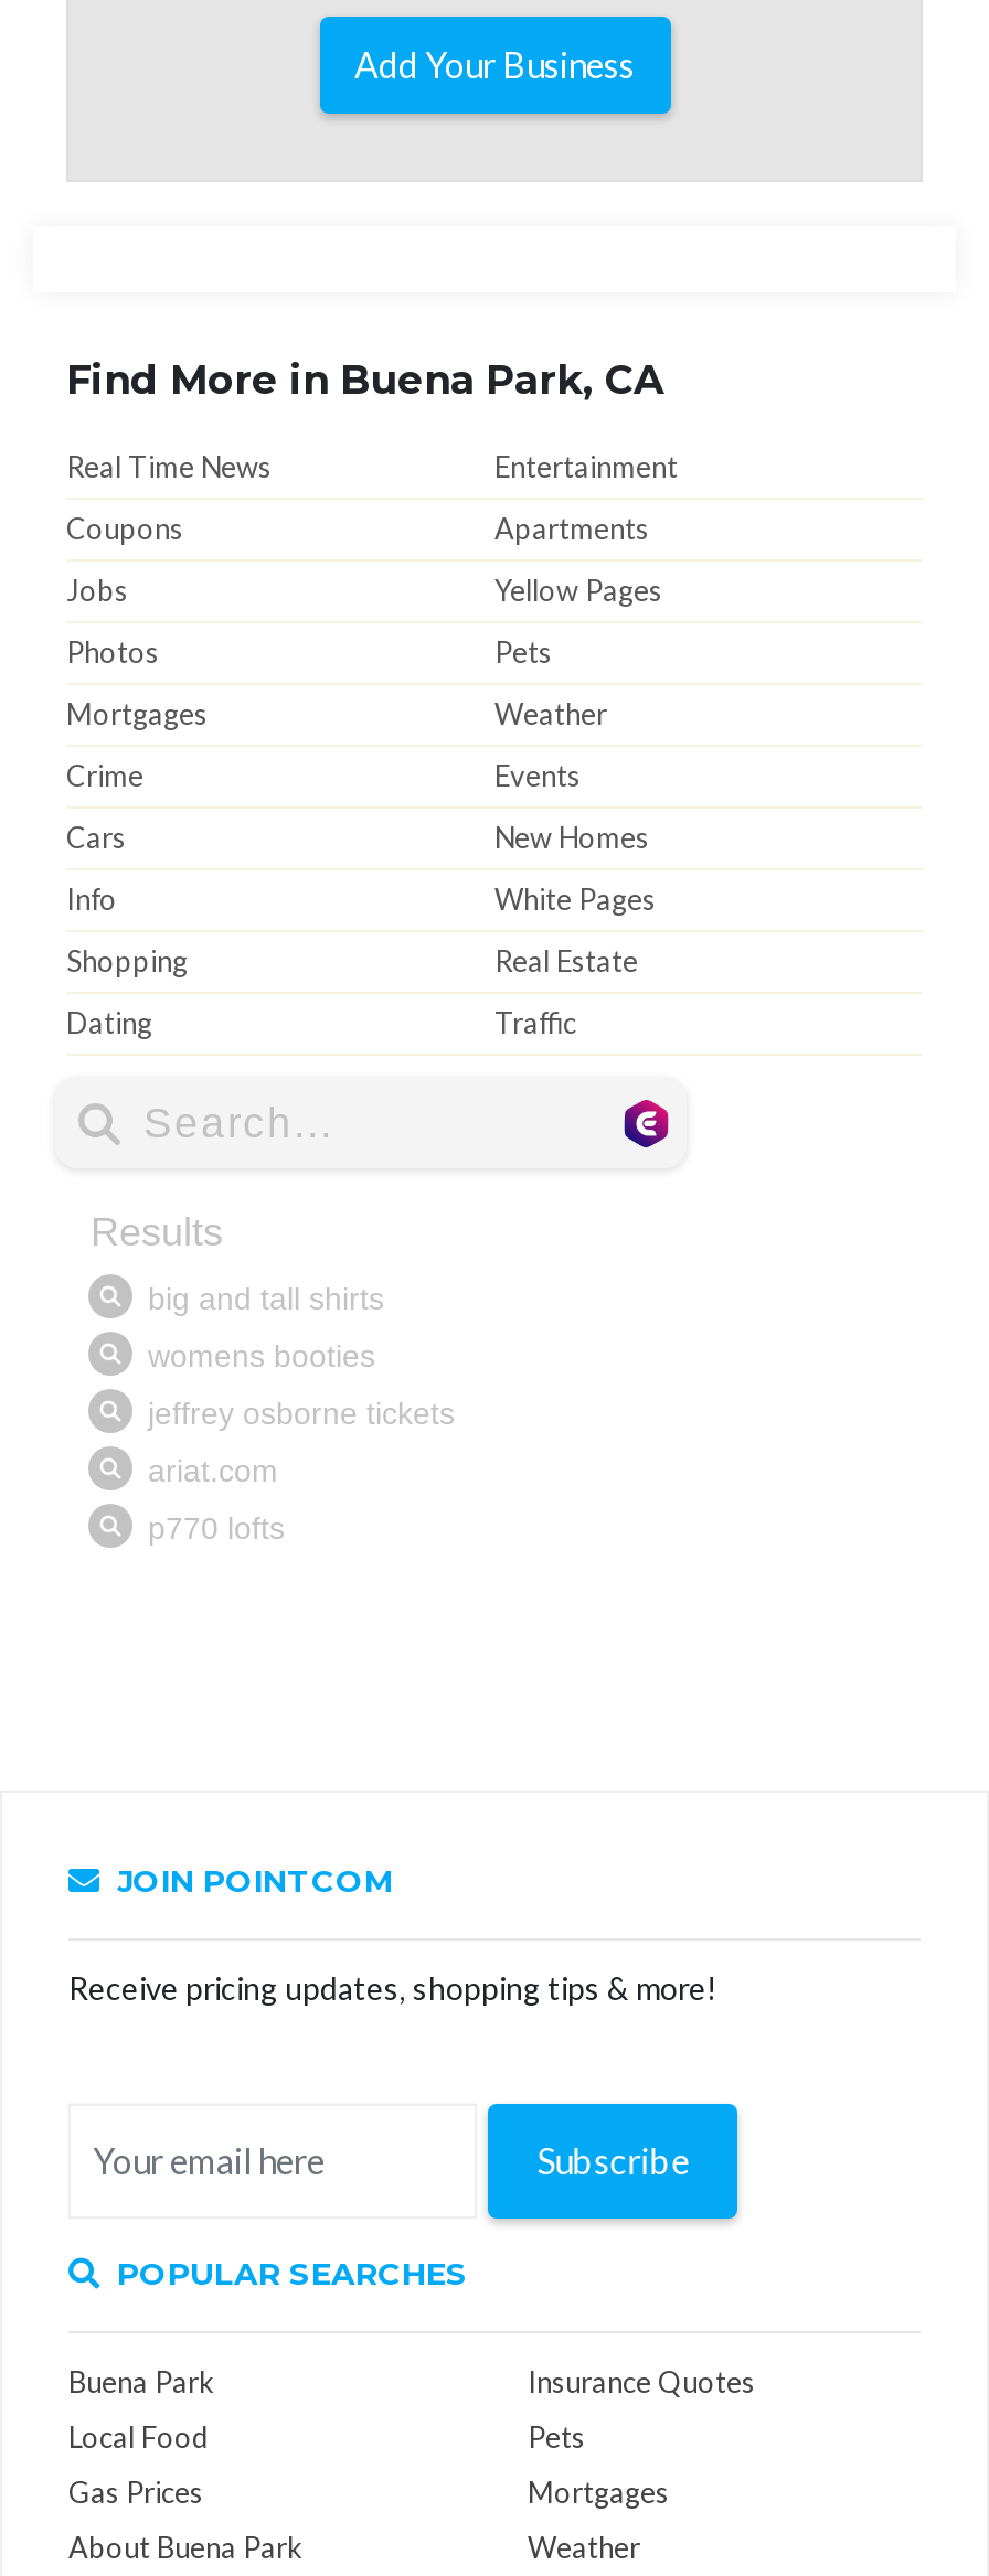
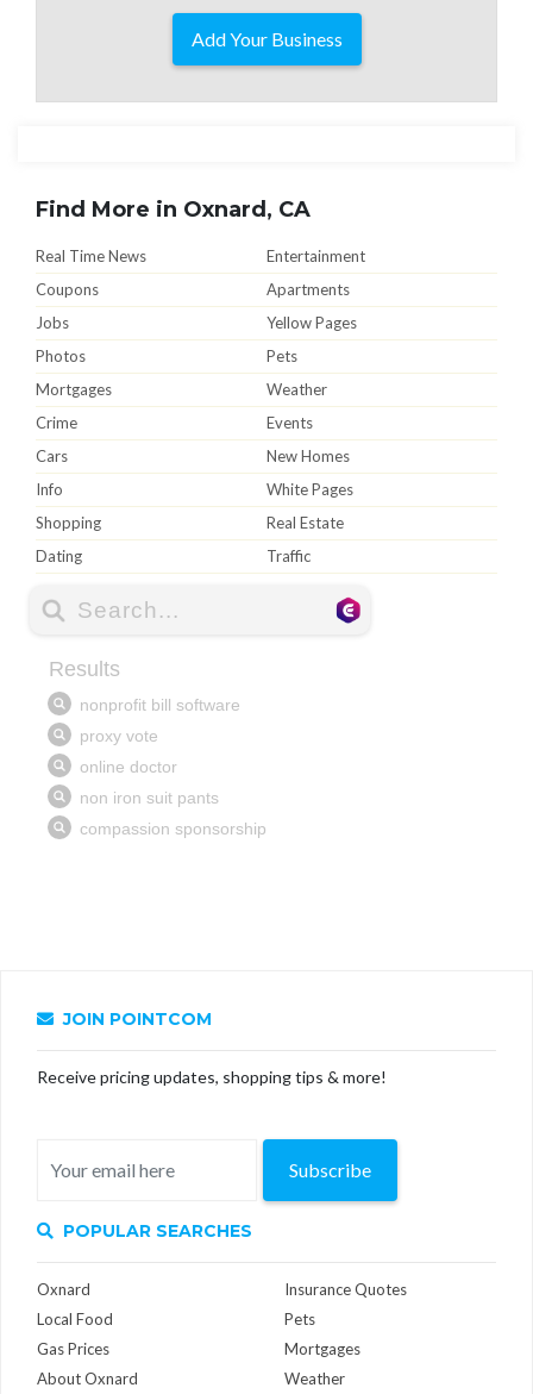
- Find More in Buena Park, CA
+ Find More in Oxnard, CA

- Buena Park
+ Oxnard

- About Buena Park
+ About Oxnard
